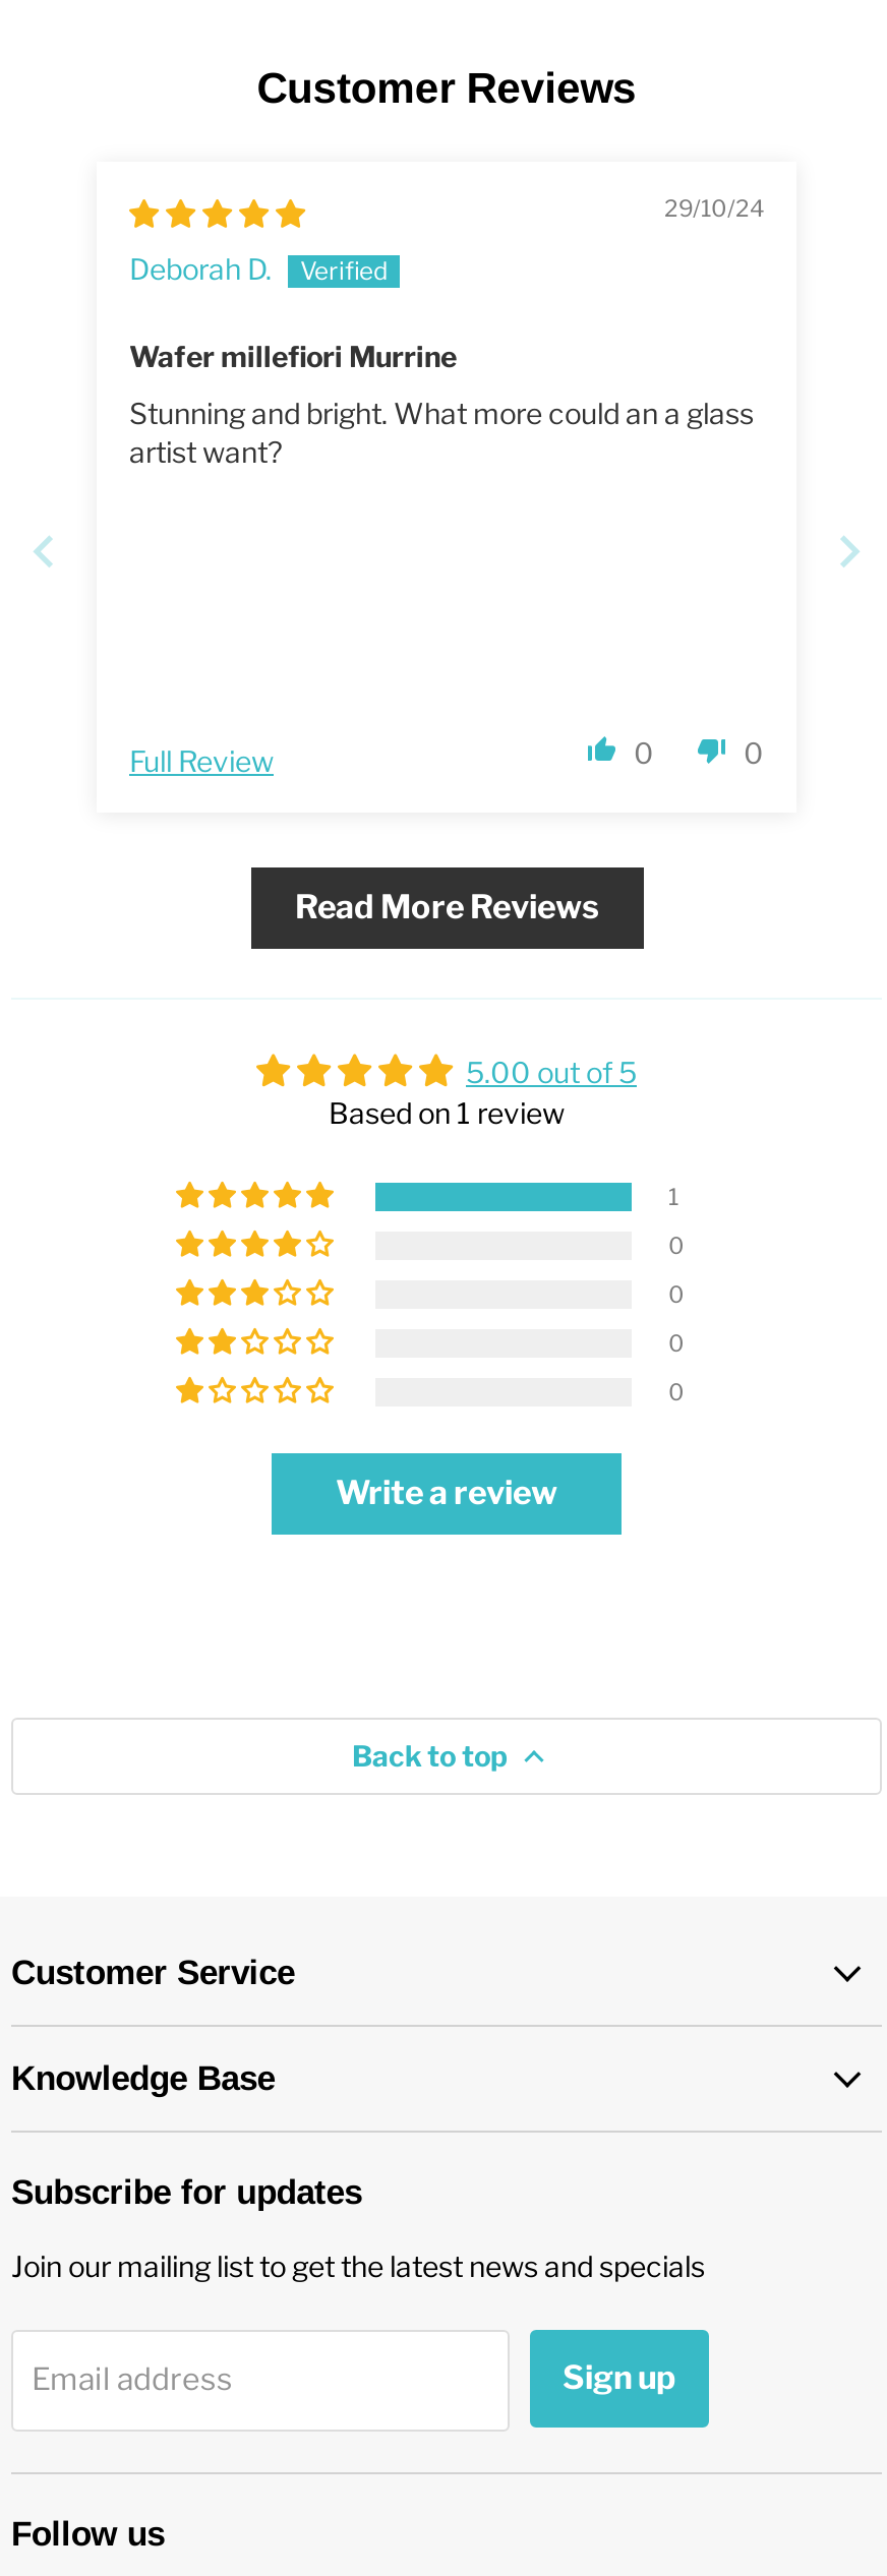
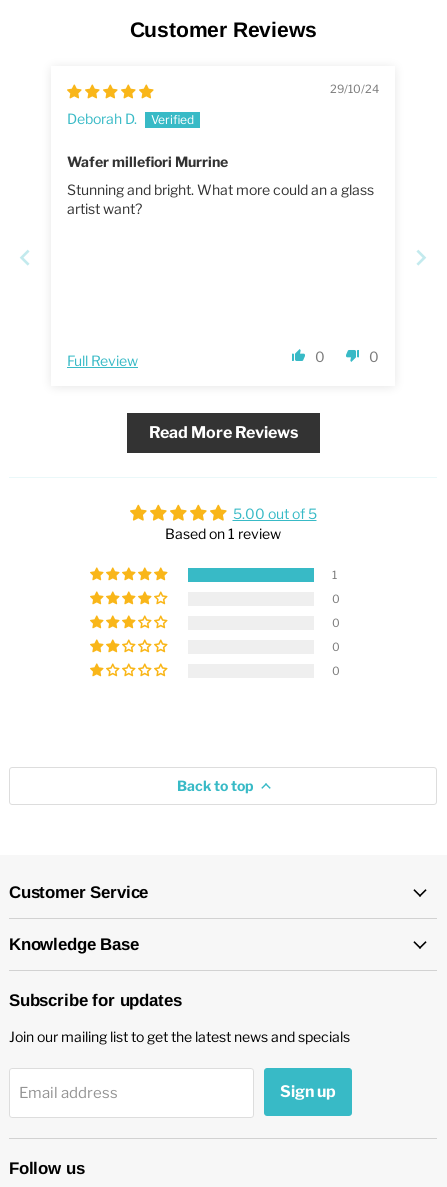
- Write a review
